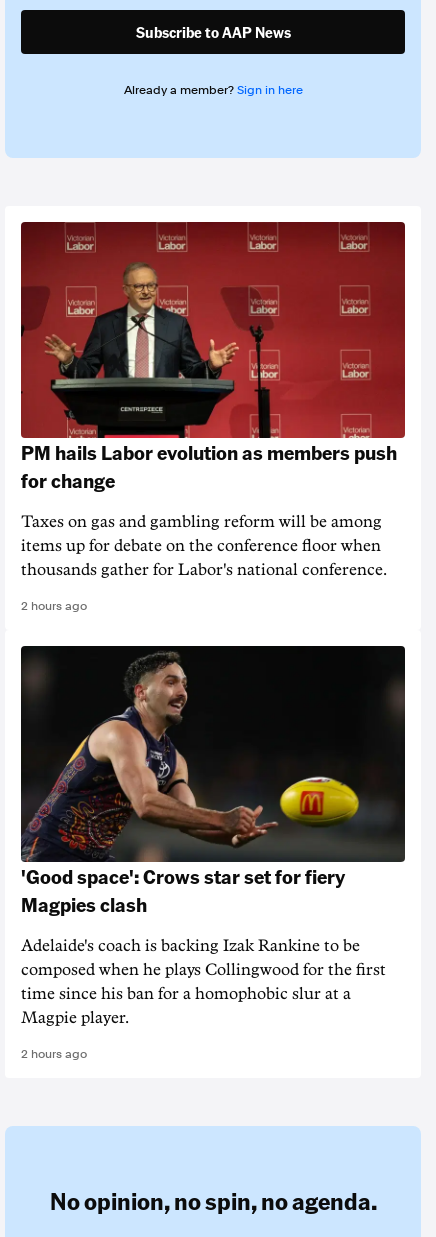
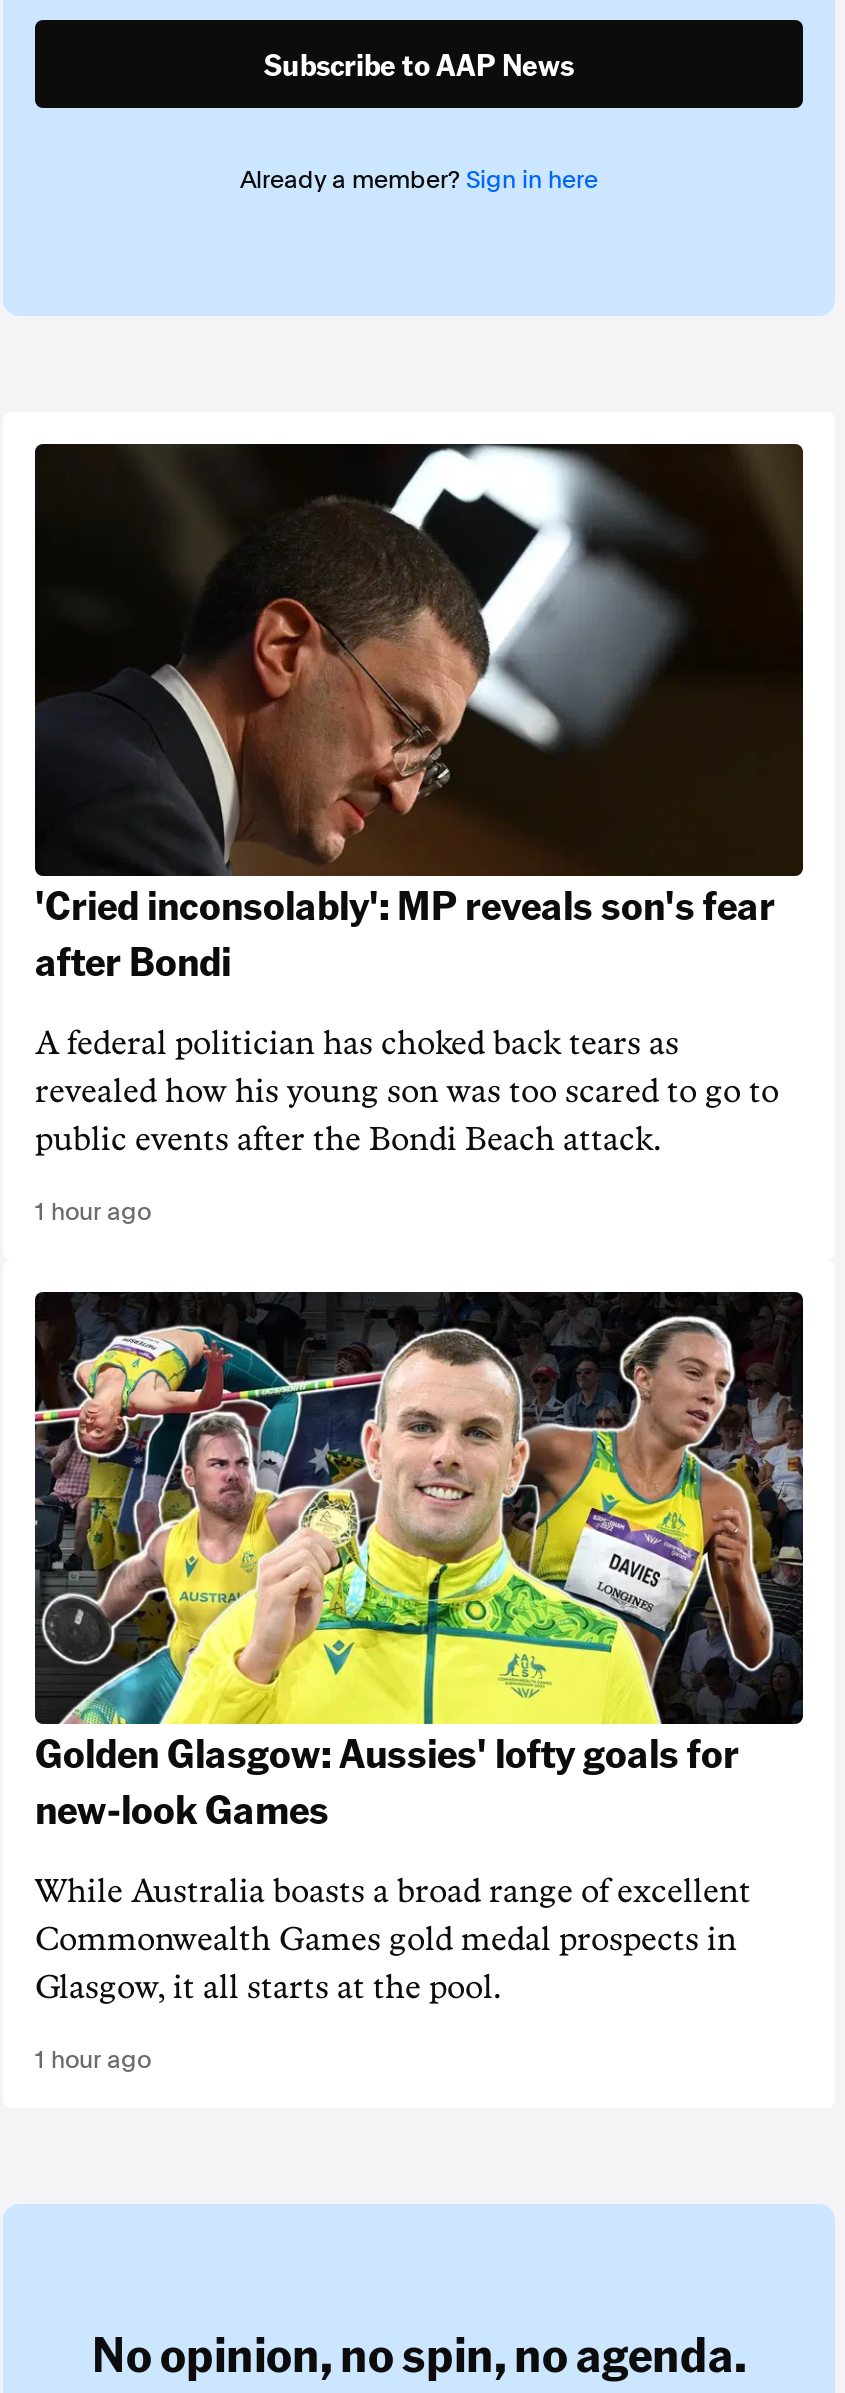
- [image]
- PM hails Labor evolution as members push
- for change
- Taxes on gas and gambling reform will be among
- items up for debate on the conference floor when
- thousands gather for Labor's national conference.
- 2 hours ago
+ [image]
+ 'Cried inconsolably': MP reveals son's fear
+ after Bondi
+ A federal politician has choked back tears as
+ revealed how his young son was too scared to go to
+ public events after the Bondi Beach attack.
+ 1 hour ago

- [image]
- 'Good space': Crows star set for fiery
- Magpies clash
- Adelaide's coach is backing Izak Rankine to be
- composed when he plays Collingwood for the first
- time since his ban for a homophobic slur at a
- Magpie player.
- 2 hours ago
+ [image]
+ Golden Glasgow: Aussies' lofty goals for
+ new-look Games
+ While Australia boasts a broad range of excellent
+ Commonwealth Games gold medal prospects in
+ Glasgow, it all starts at the pool.
+ 1 hour ago
